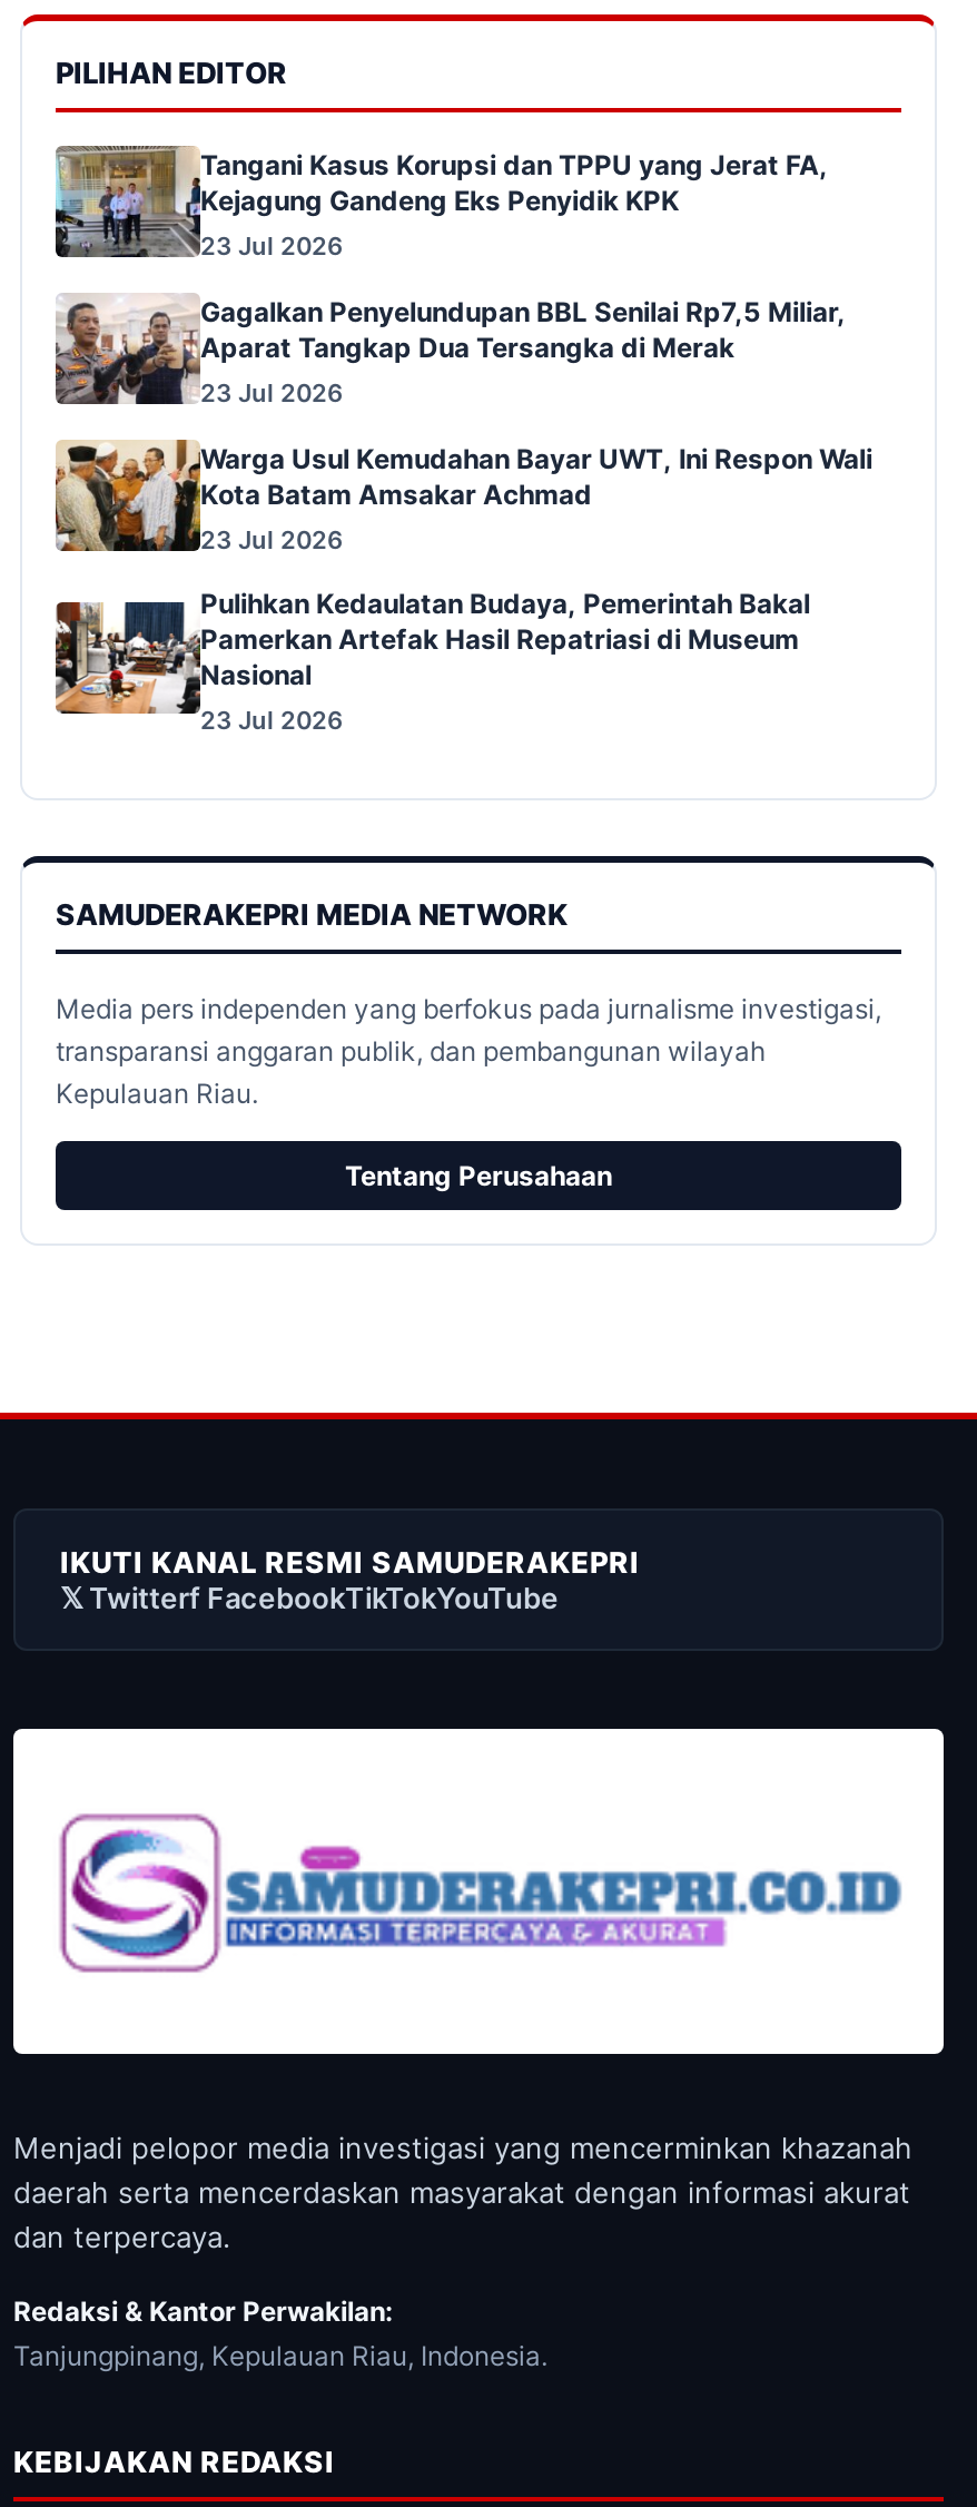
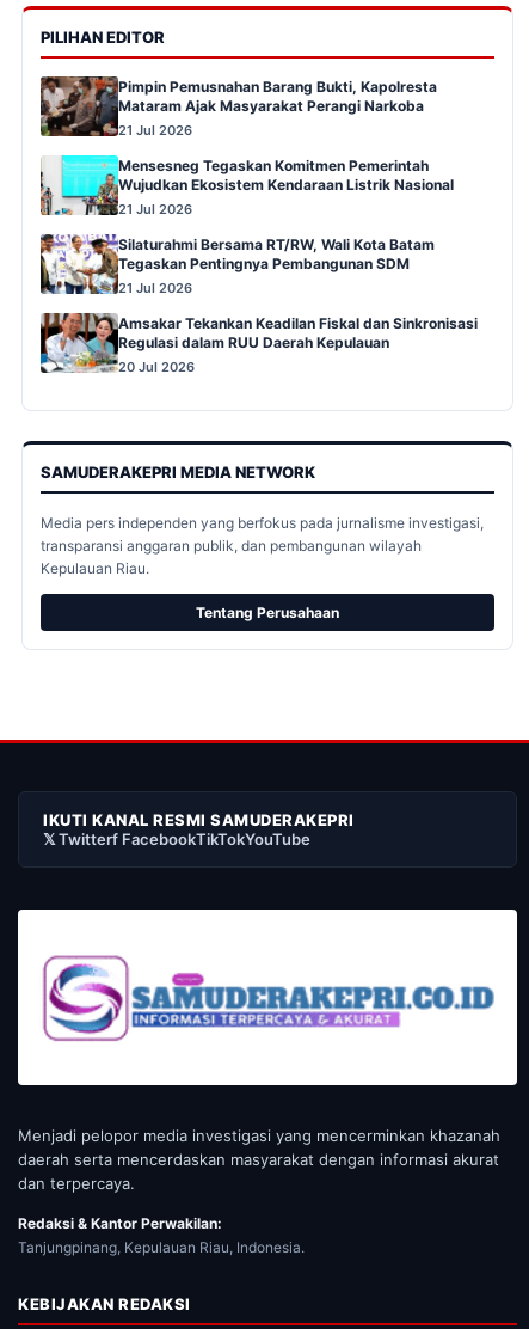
- [image]
- Tangani Kasus Korupsi dan TPPU yang Jerat FA,
- Kejagung Gandeng Eks Penyidik KPK
- 23 Jul 2026
+ [image]
+ Pimpin Pemusnahan Barang Bukti, Kapolresta
+ Mataram Ajak Masyarakat Perangi Narkoba
+ 21 Jul 2026

- [image]
- Gagalkan Penyelundupan BBL Senilai Rp7,5 Miliar,
- Aparat Tangkap Dua Tersangka di Merak
- 23 Jul 2026
+ [image]
+ Mensesneg Tegaskan Komitmen Pemerintah
+ Wujudkan Ekosistem Kendaraan Listrik Nasional
+ 21 Jul 2026

- [image]
- Warga Usul Kemudahan Bayar UWT, Ini Respon Wali
- Kota Batam Amsakar Achmad
- 23 Jul 2026
+ [image]
+ Silaturahmi Bersama RT/RW, Wali Kota Batam
+ Tegaskan Pentingnya Pembangunan SDM
+ 21 Jul 2026

- [image]
- Pulihkan Kedaulatan Budaya, Pemerintah Bakal
- Pamerkan Artefak Hasil Repatriasi di Museum
- Nasional
- 23 Jul 2026
+ [image]
+ Amsakar Tekankan Keadilan Fiskal dan Sinkronisasi
+ Regulasi dalam RUU Daerah Kepulauan
+ 20 Jul 2026
